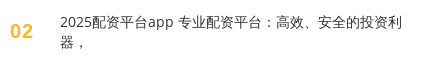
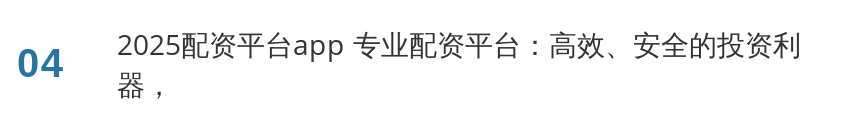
- 02 2025配资平台app 专业配资平台：高效、安全的投资利 器，
+ 04 2025配资平台app 专业配资平台：高效、安全的投资利 器，
